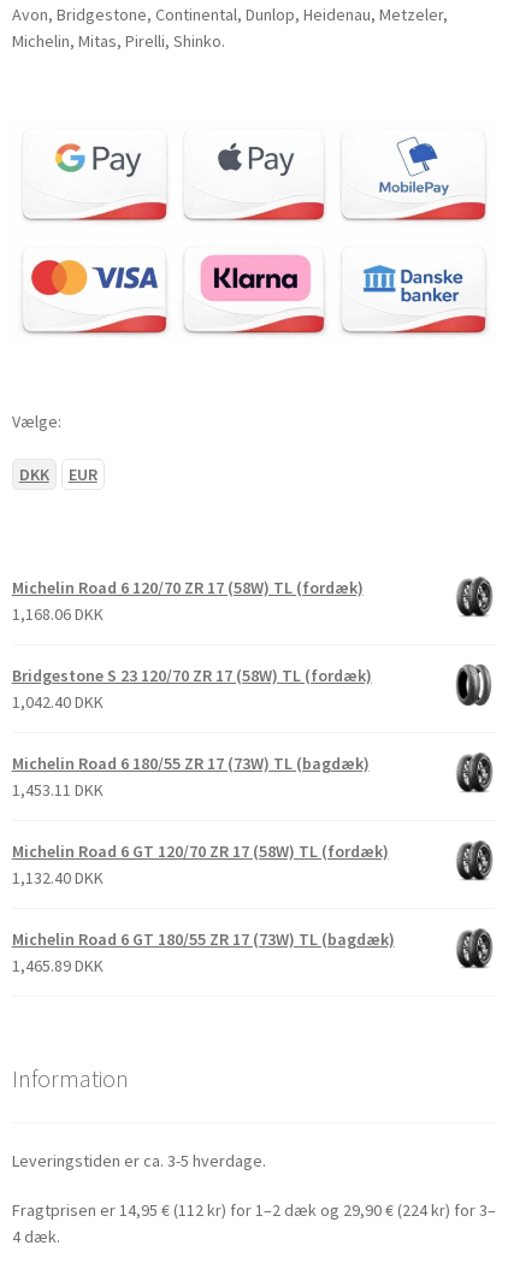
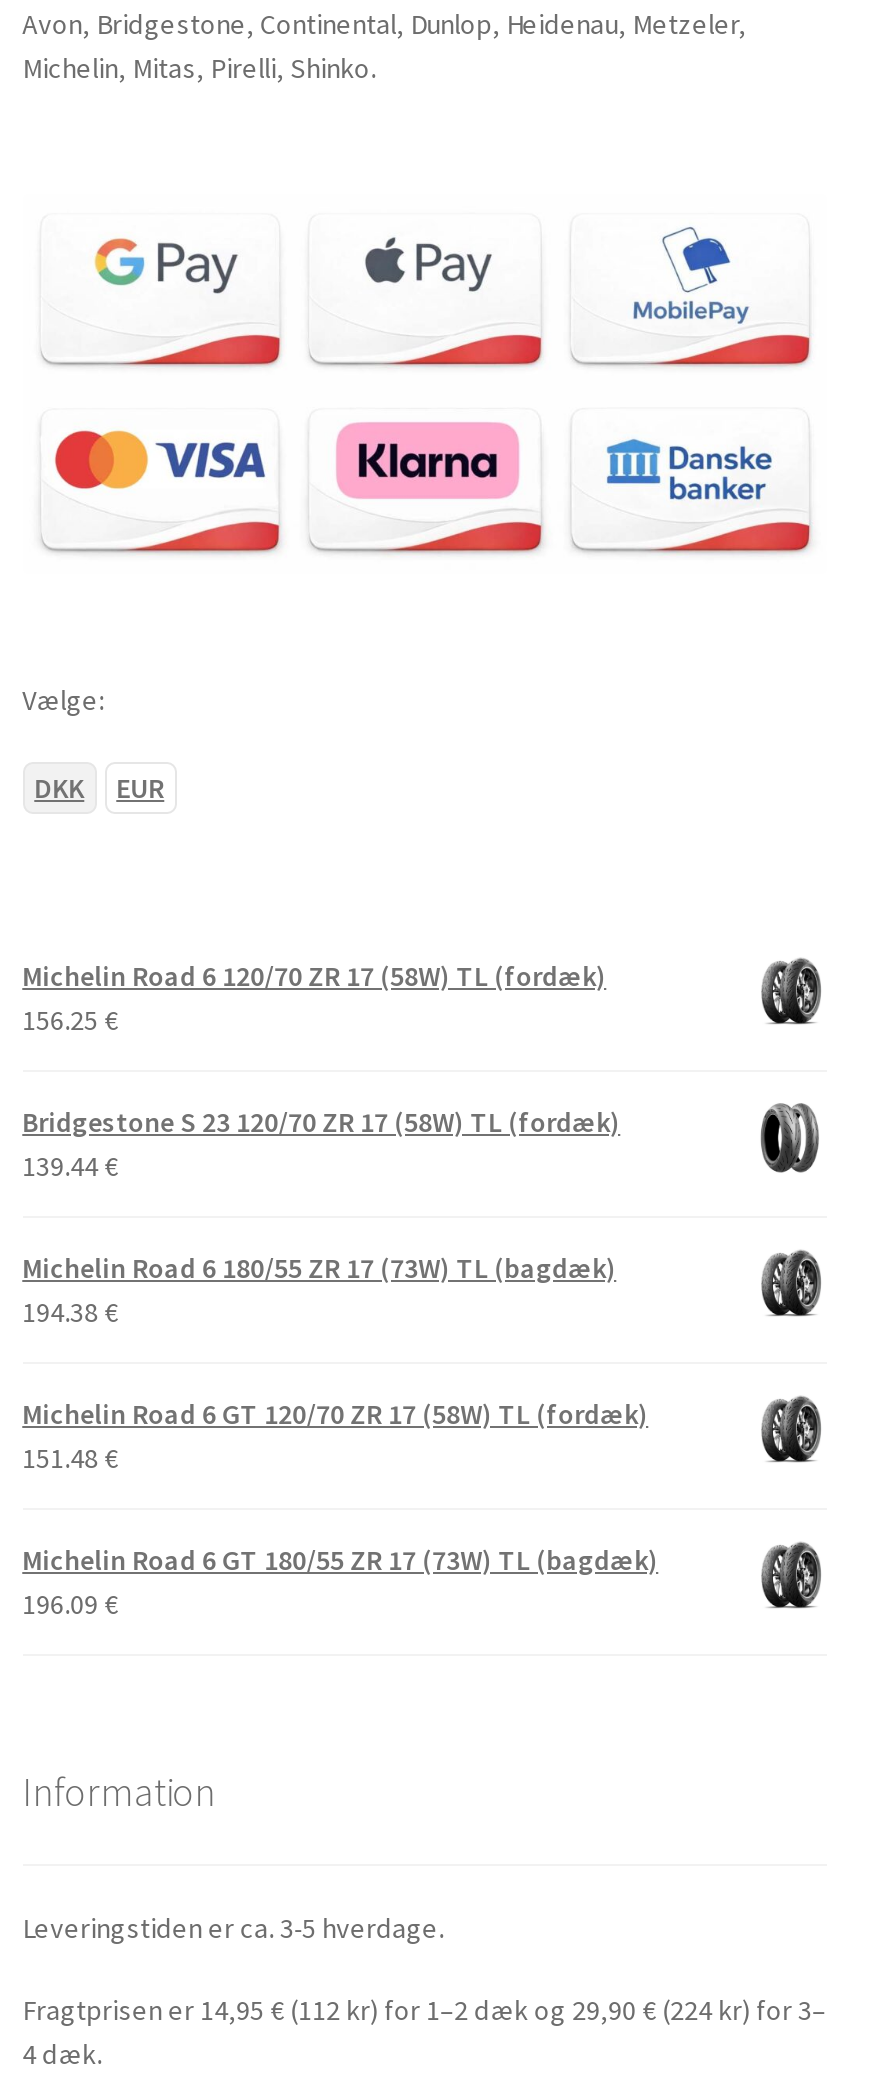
- 1,168.06 DKK
+ 156.25 €

- 1,042.40 DKK
+ 139.44 €

- 1,453.11 DKK
+ 194.38 €

- 1,132.40 DKK
+ 151.48 €

- 1,465.89 DKK
+ 196.09 €
